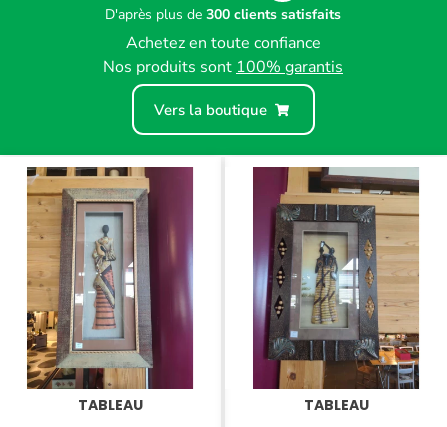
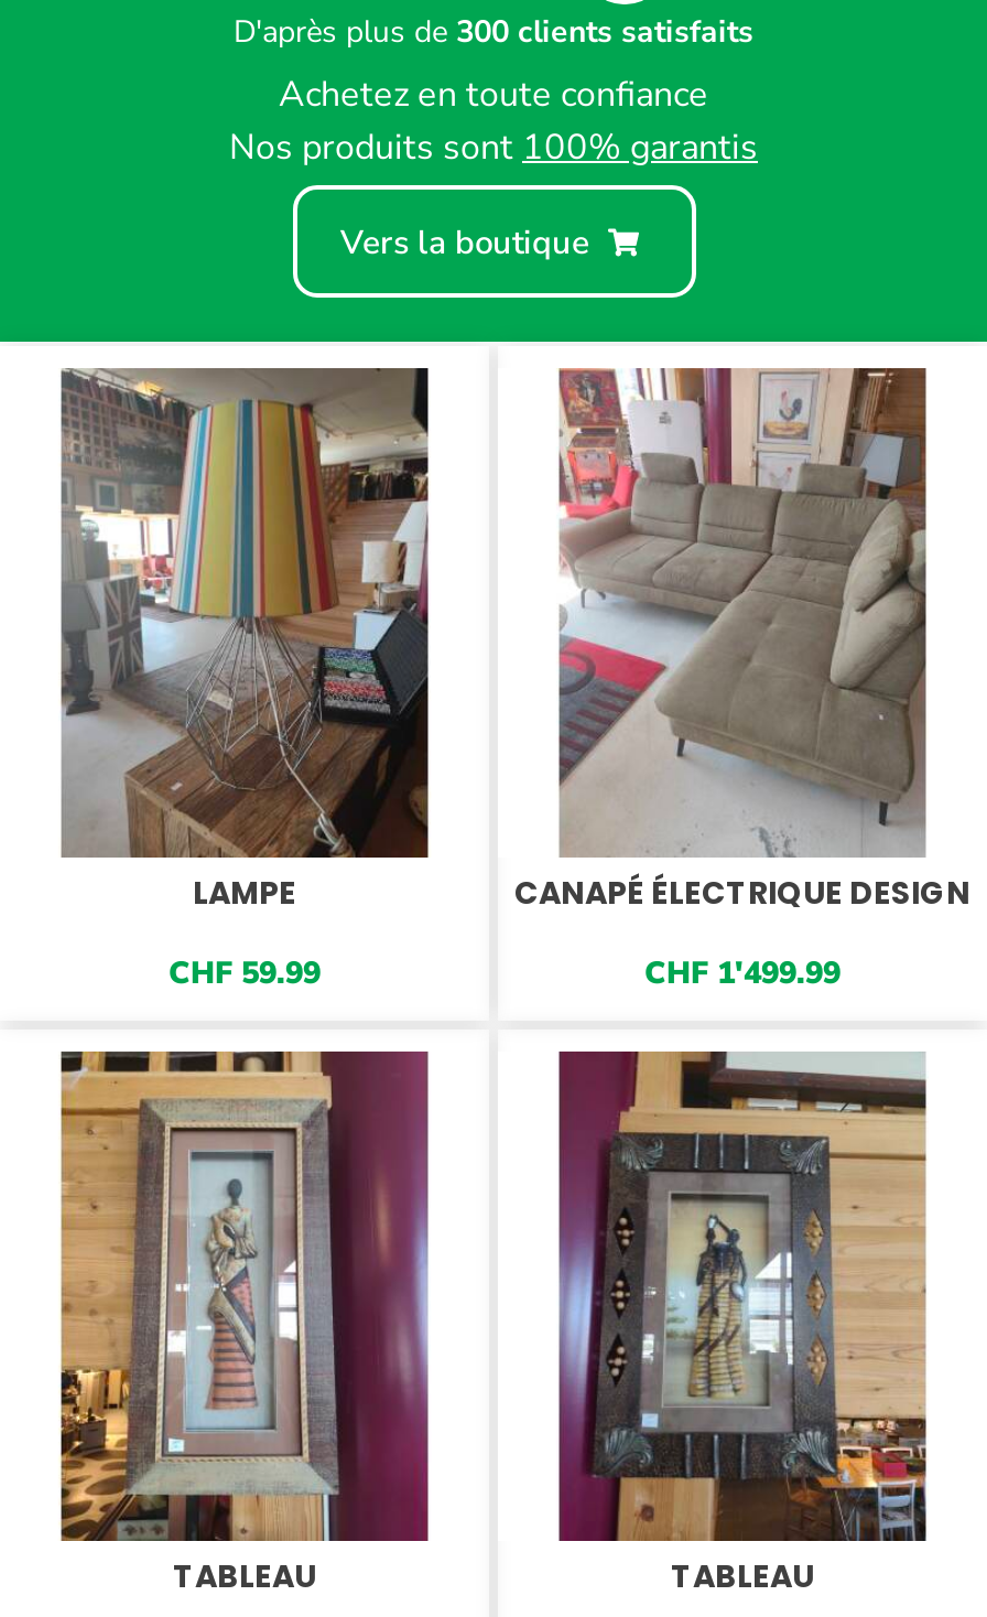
+ [image]
+ LAMPE
+ CHF 59.99

+ [image]
+ CANAPÉ ÉLECTRIQUE DESIGN
+ CHF 1'499.99
